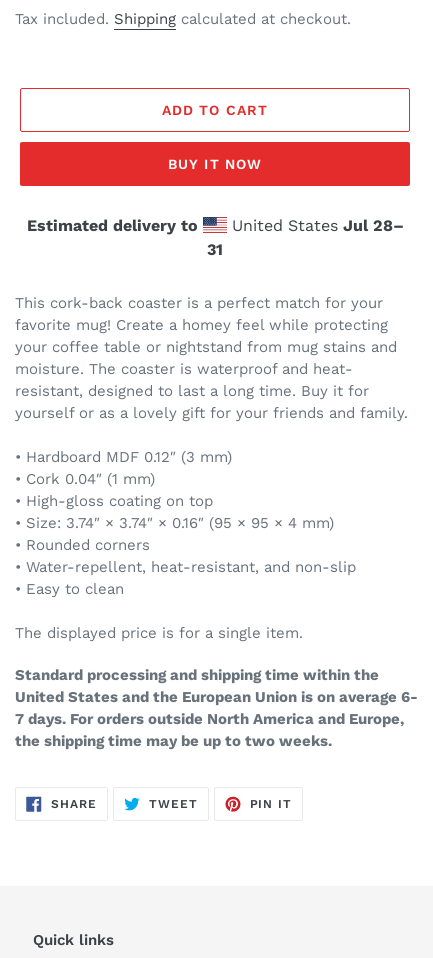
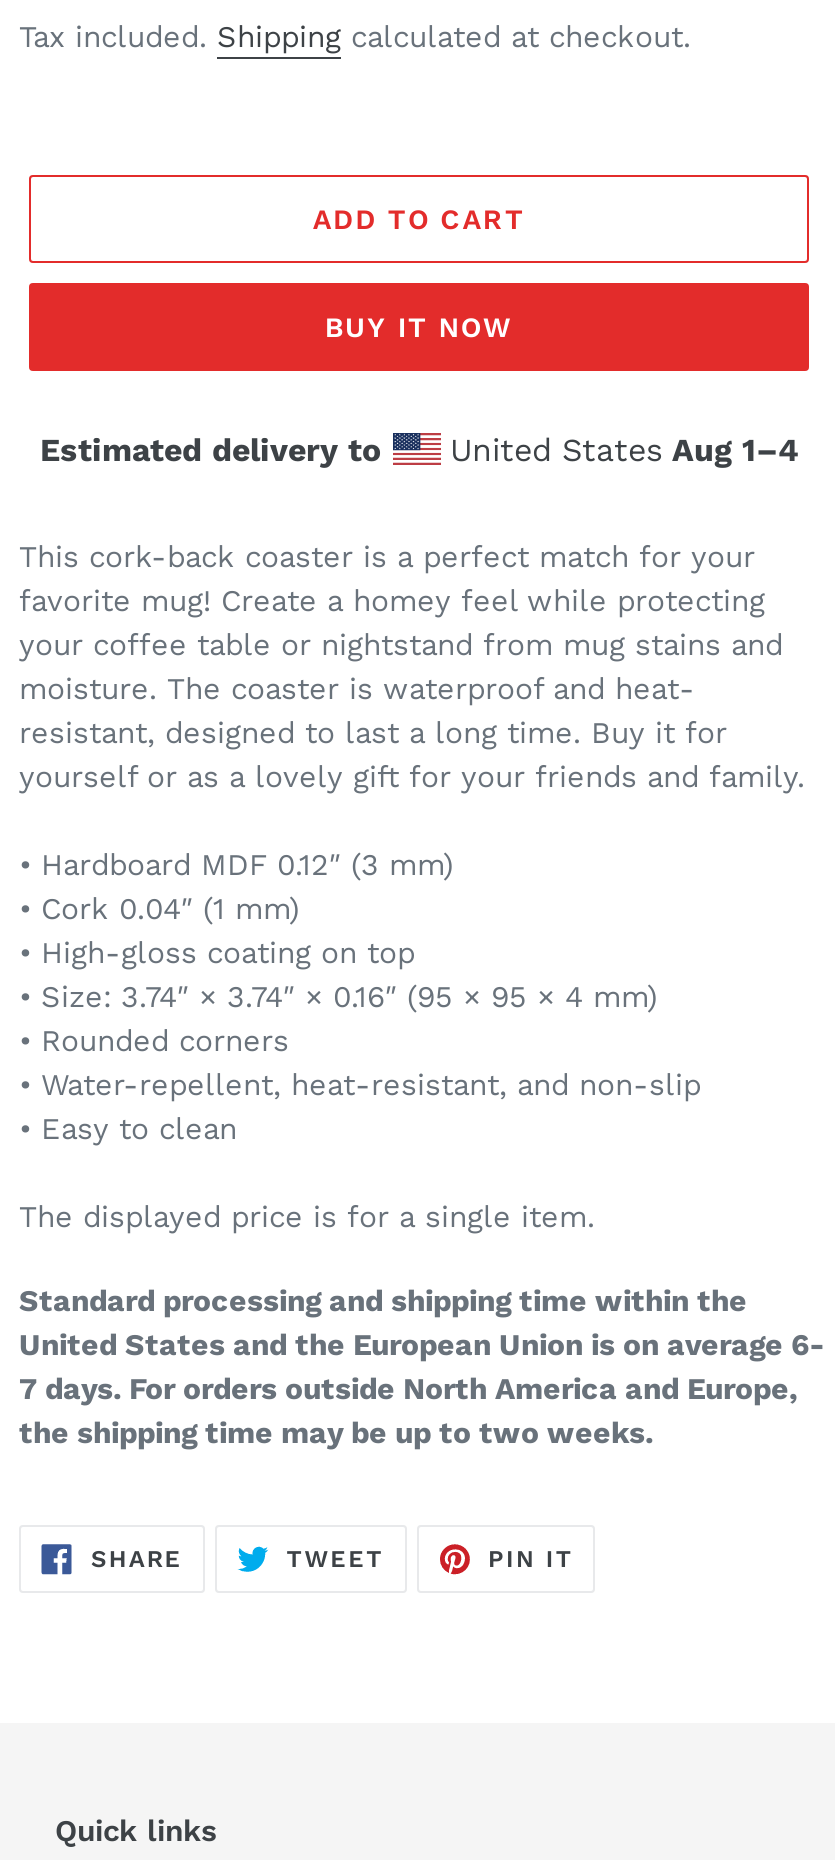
- United States Jul 28–
- 31
+ United States Aug 1–4
